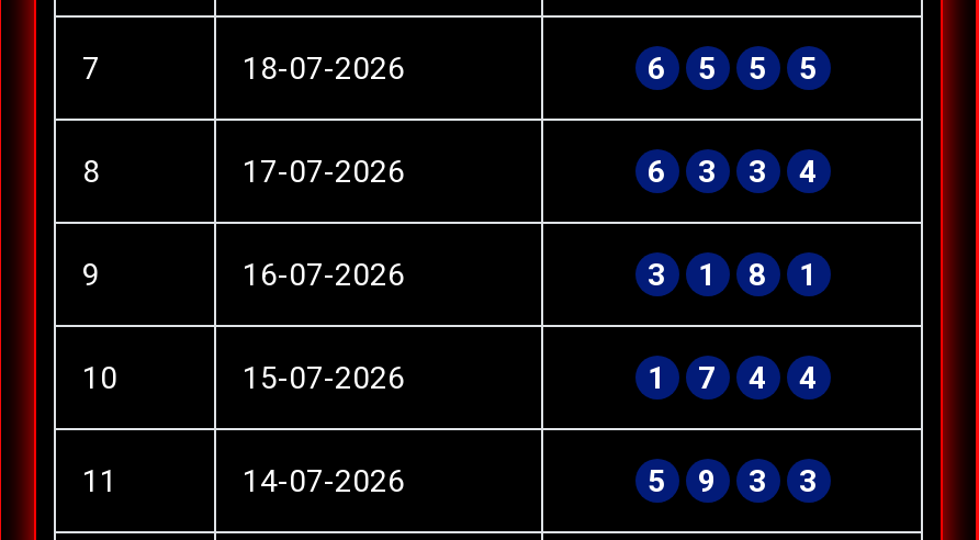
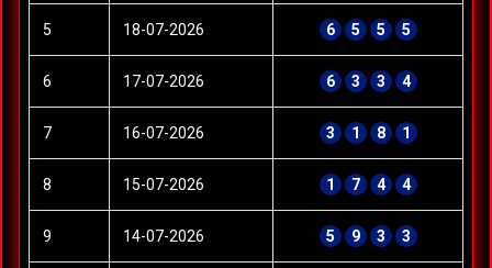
- 7
+ 5

- 8
+ 6

- 9
+ 7

- 10
+ 8

- 11
+ 9
